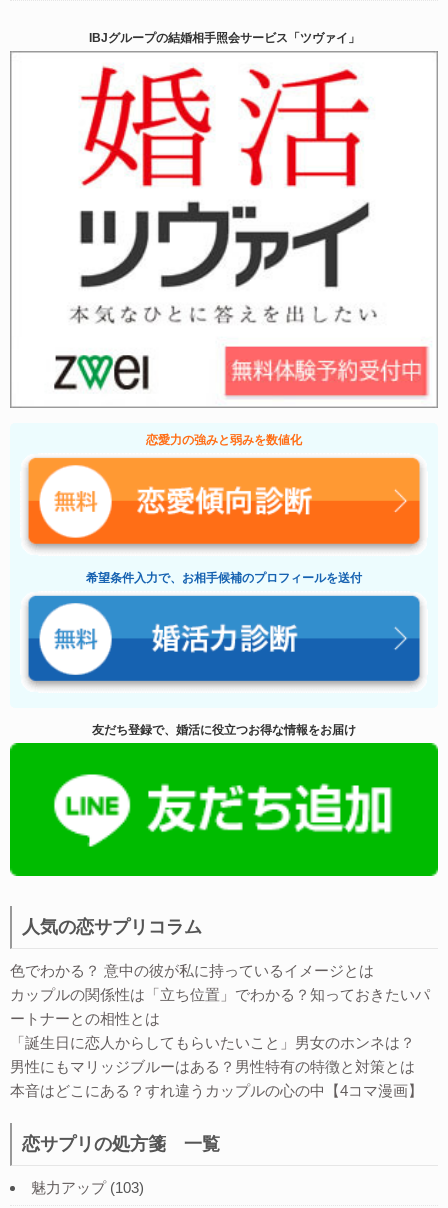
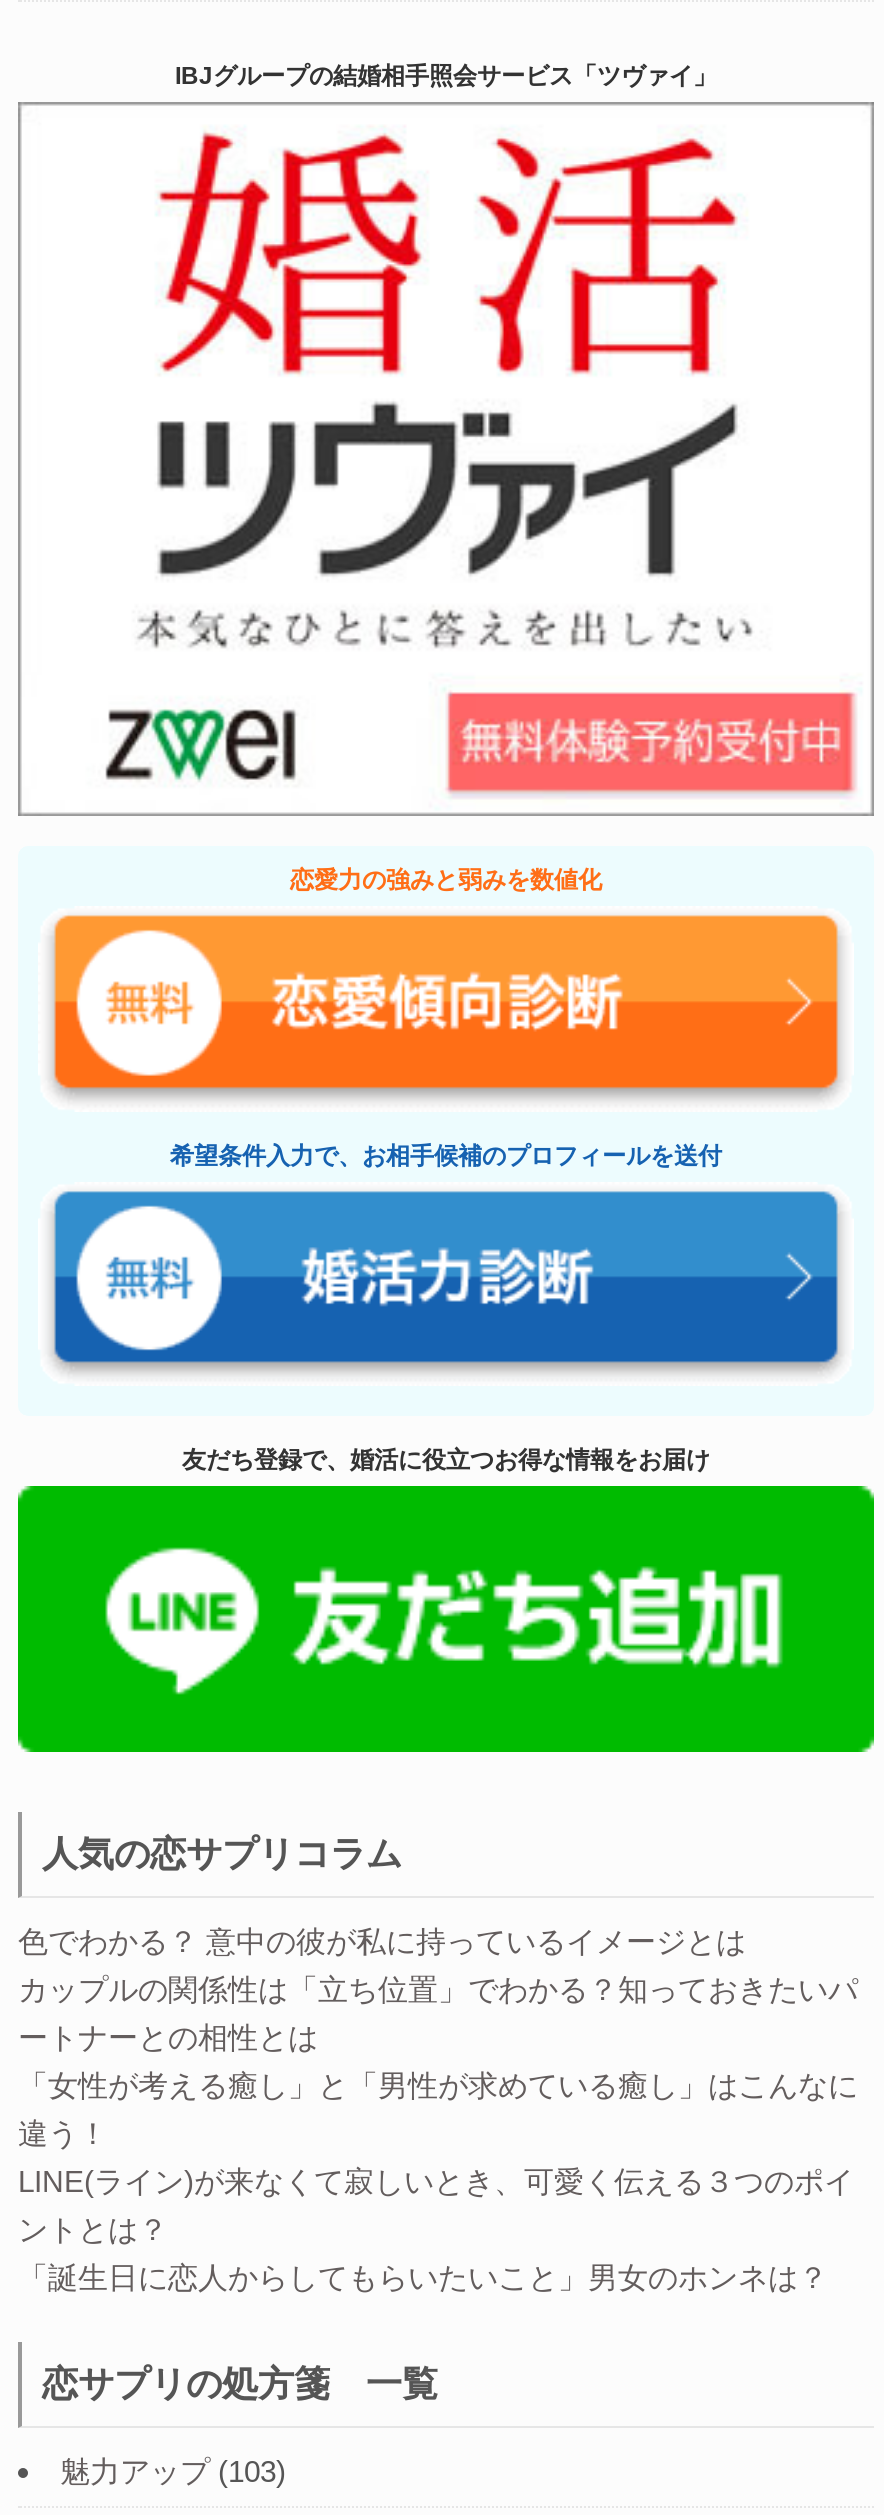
+ 「女性が考える癒し」と「男性が求めている癒し」はこんなに
+ 違う！
+ LINE(ライン)が来なくて寂しいとき、可愛く伝える３つのポイ
+ ントとは？

moved down: 「誕生日に恋人からしてもらいたいこと」男女のホンネは？

- 男性にもマリッジブルーはある？男性特有の特徴と対策とは
- 本音はどこにある？すれ違うカップルの心の中【4コマ漫画】
